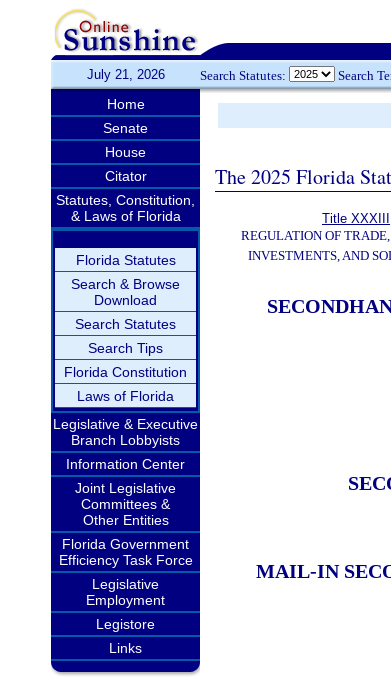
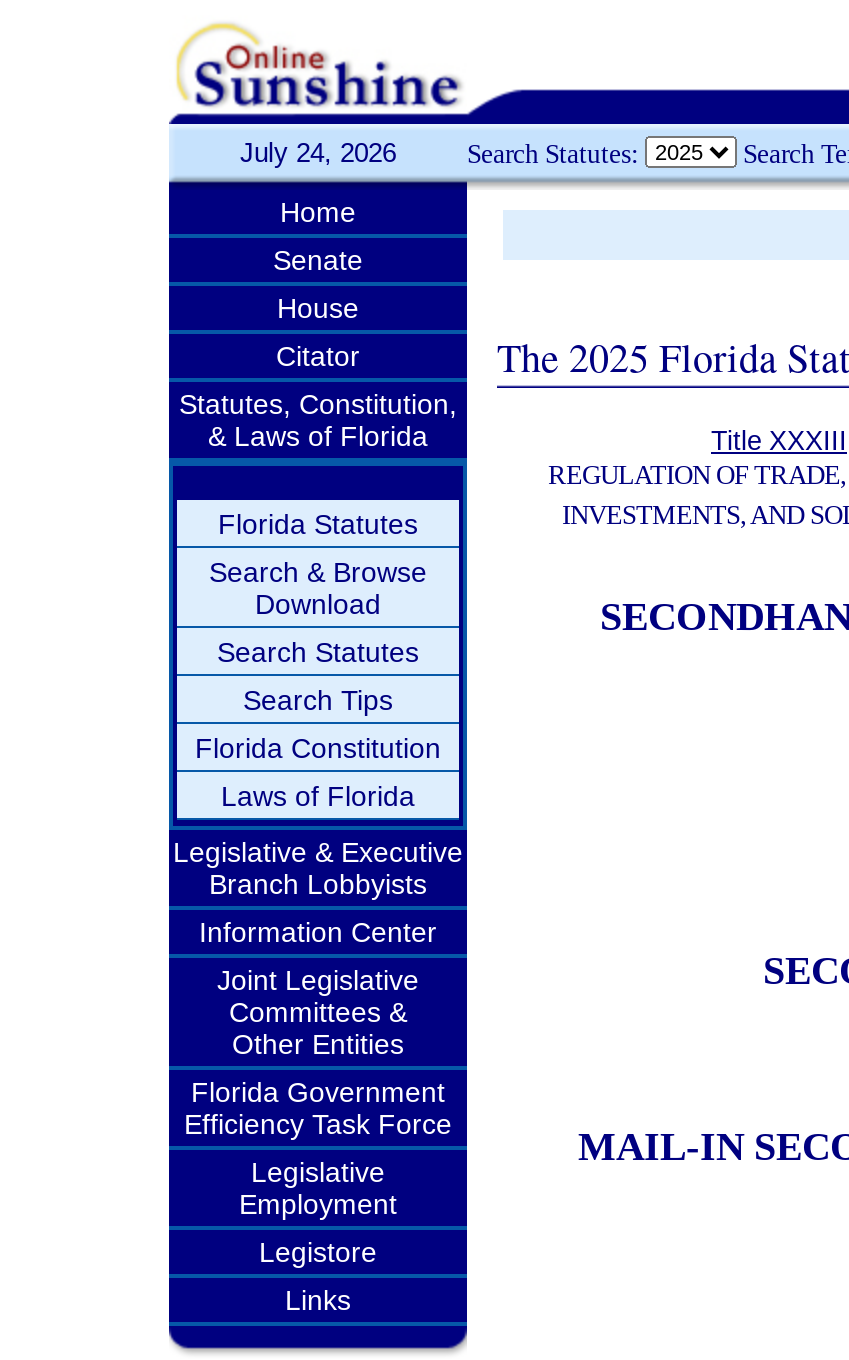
- July 21, 2026
+ July 24, 2026
